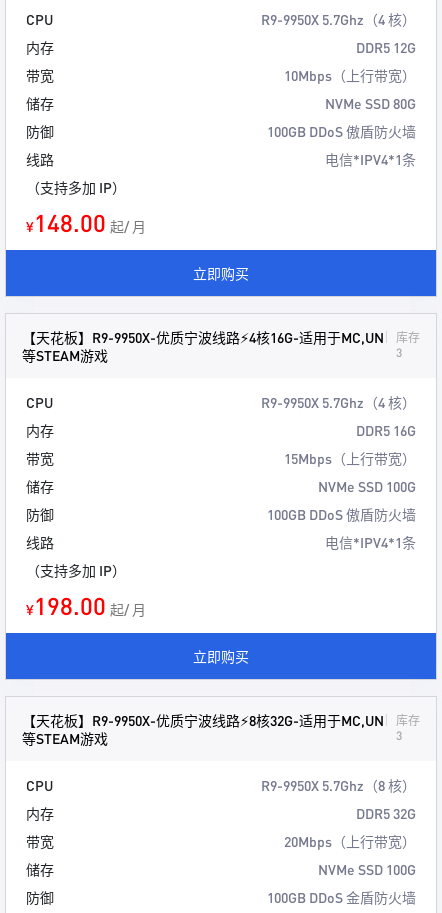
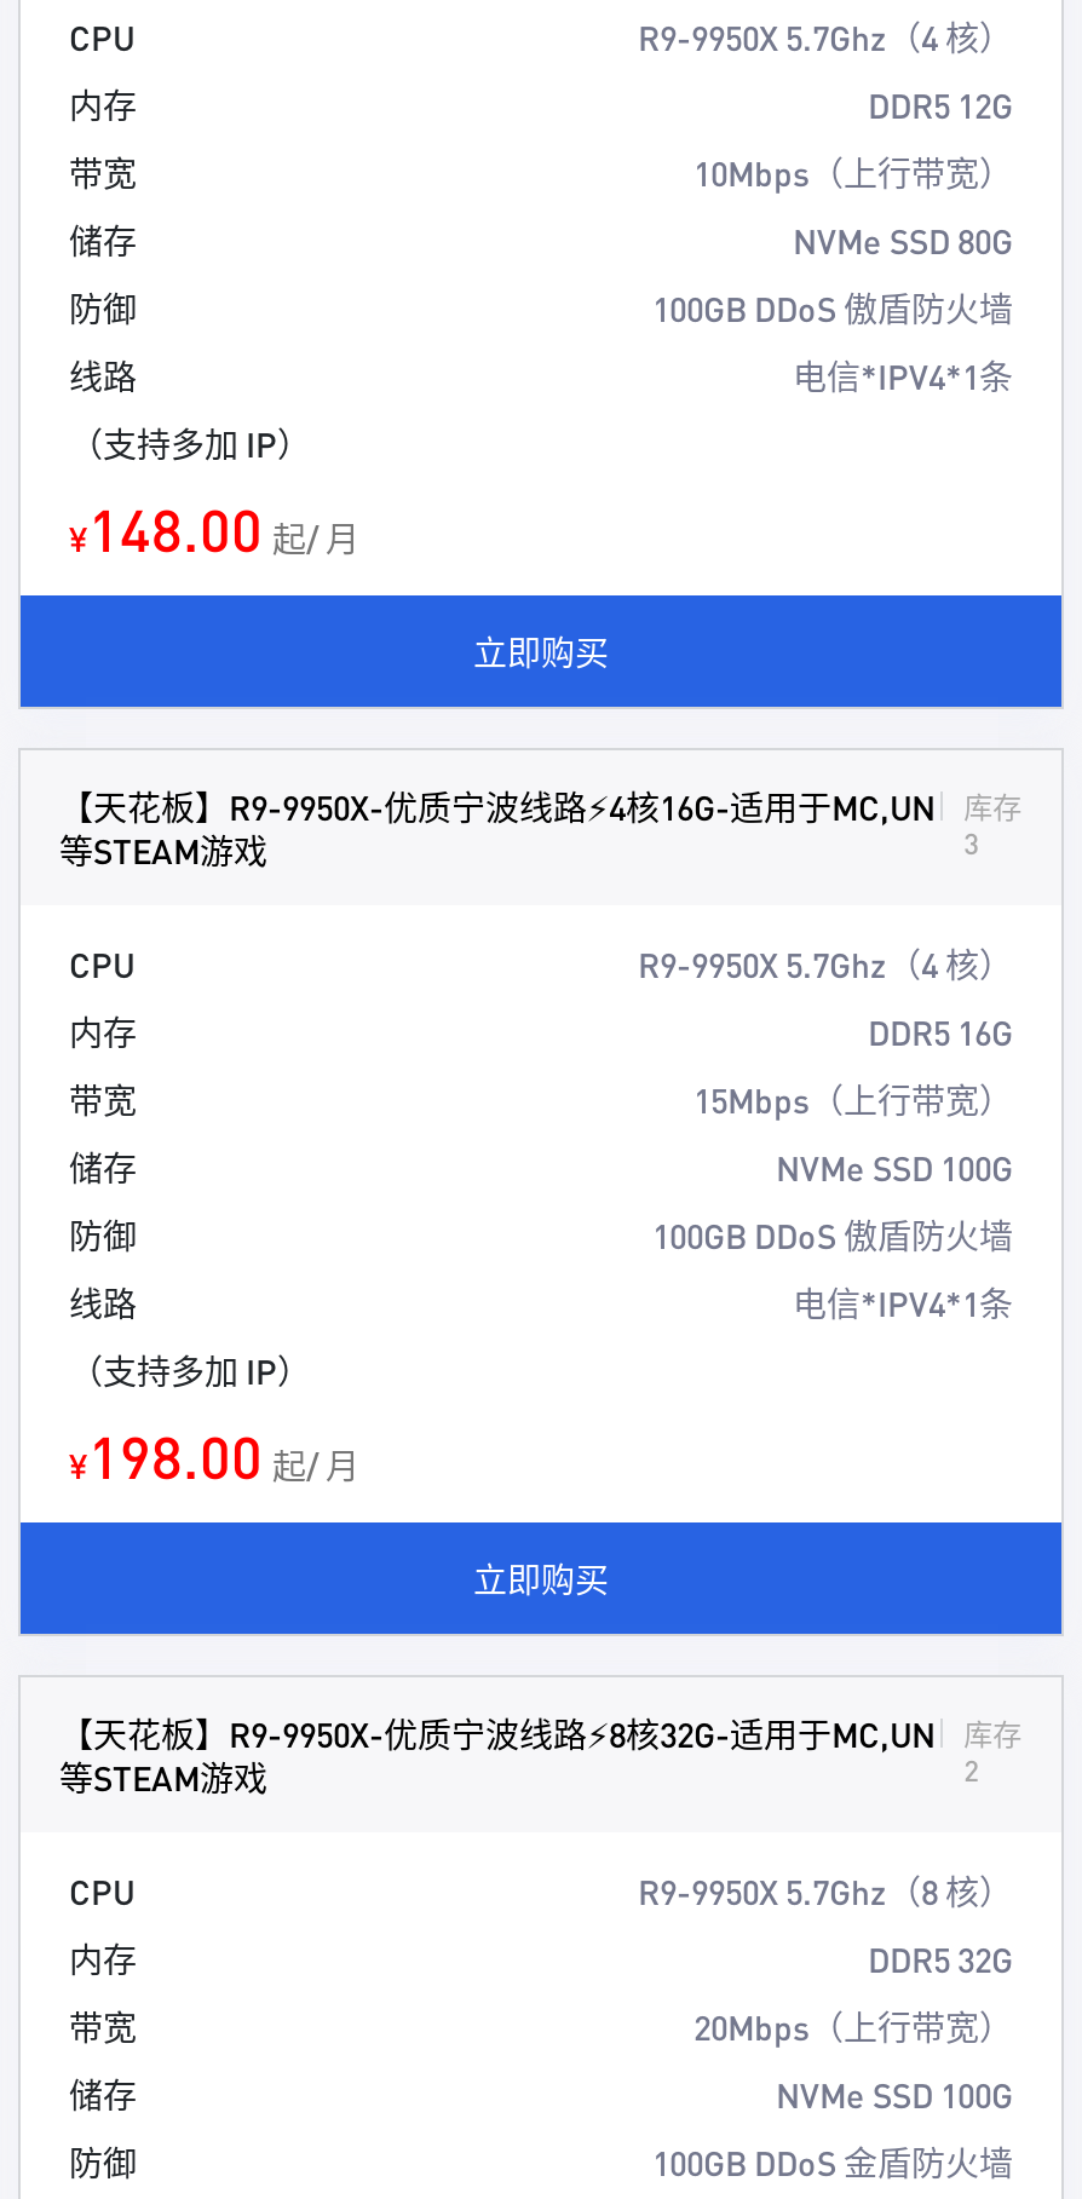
- 3
+ 2
